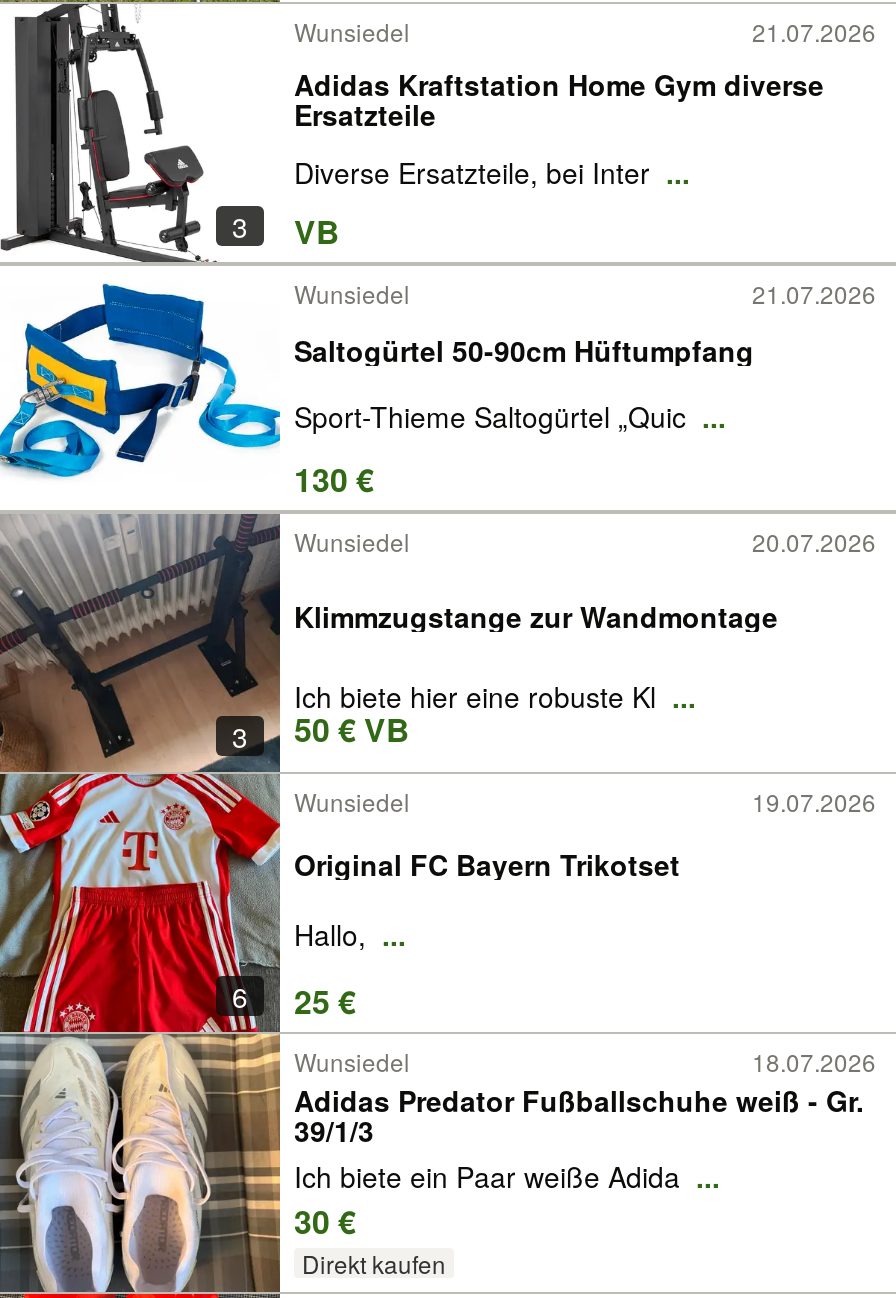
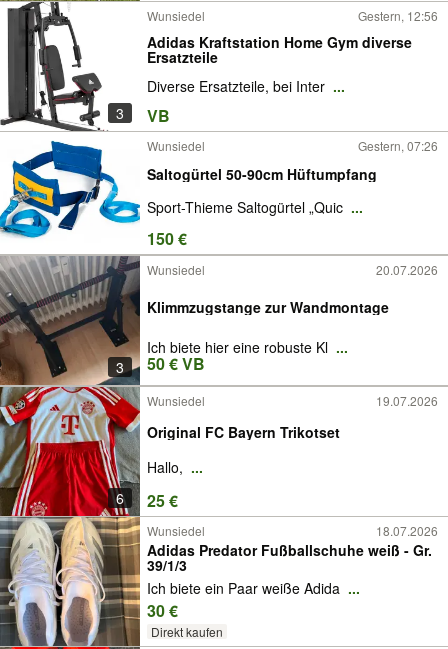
- 21.07.2026
+ Gestern, 12:56

- 21.07.2026
+ Gestern, 07:26

- 130 €
+ 150 €
